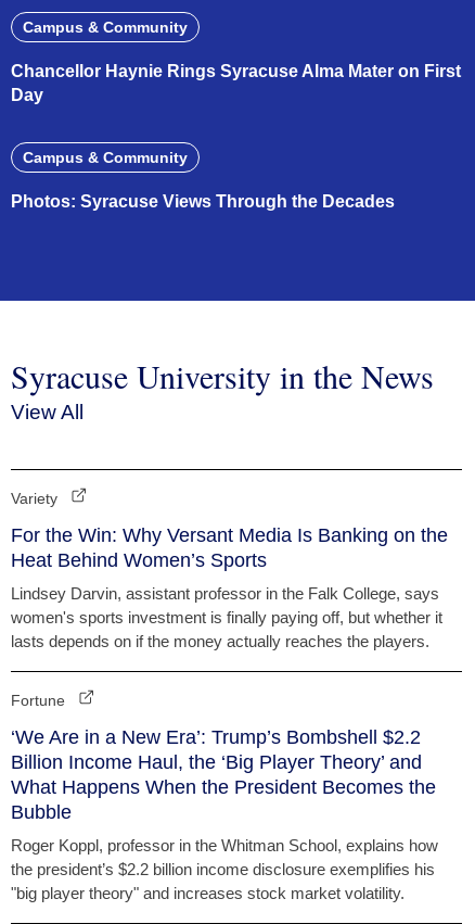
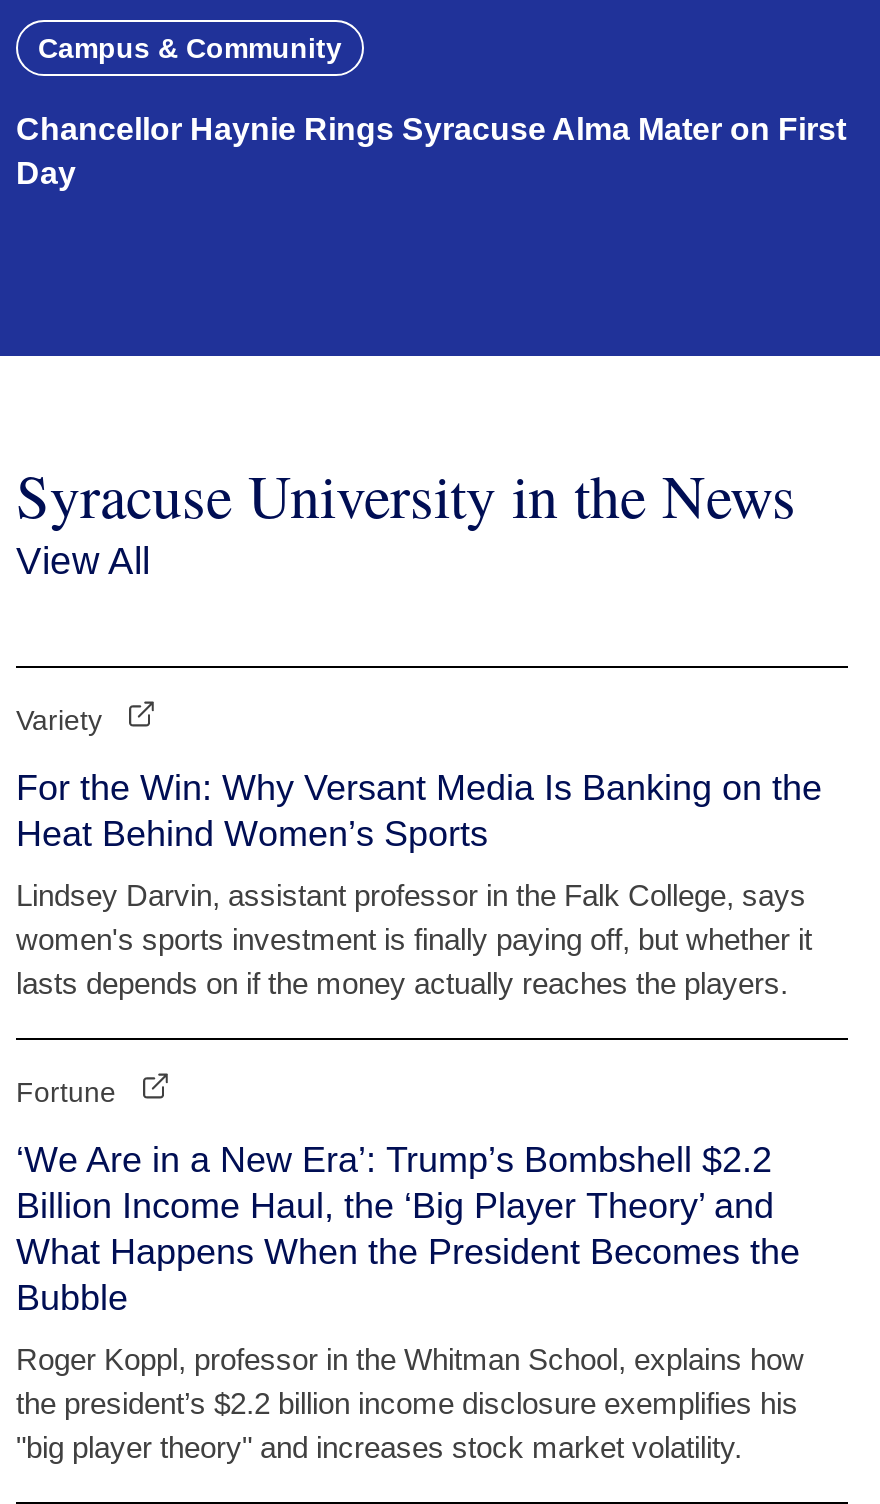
- Campus & Community
- Photos: Syracuse Views Through the Decades
